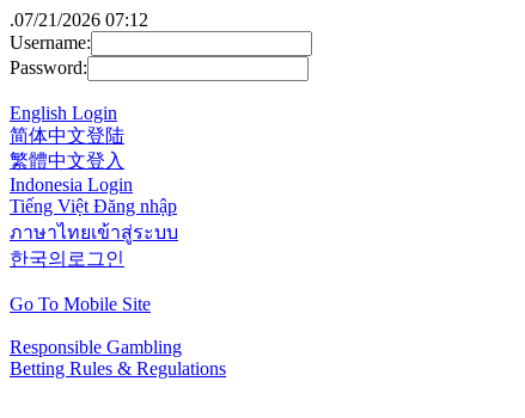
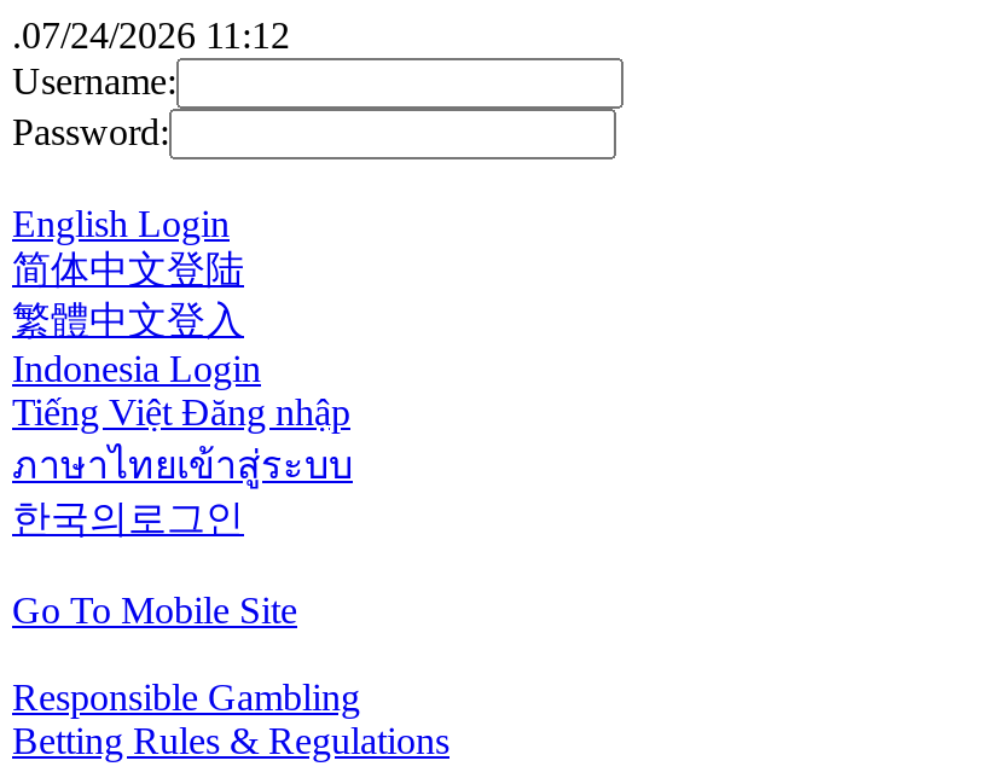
- .07/21/2026 07:12
+ .07/24/2026 11:12
